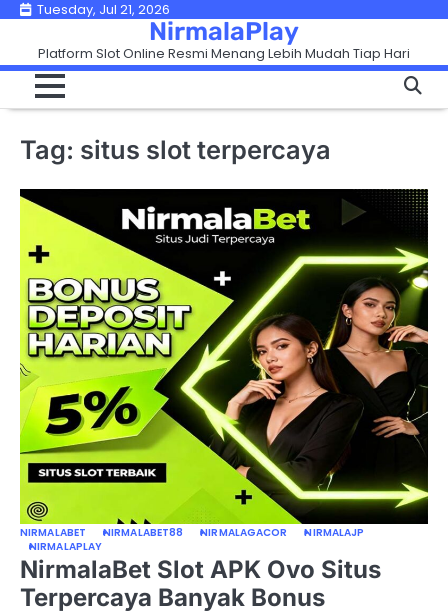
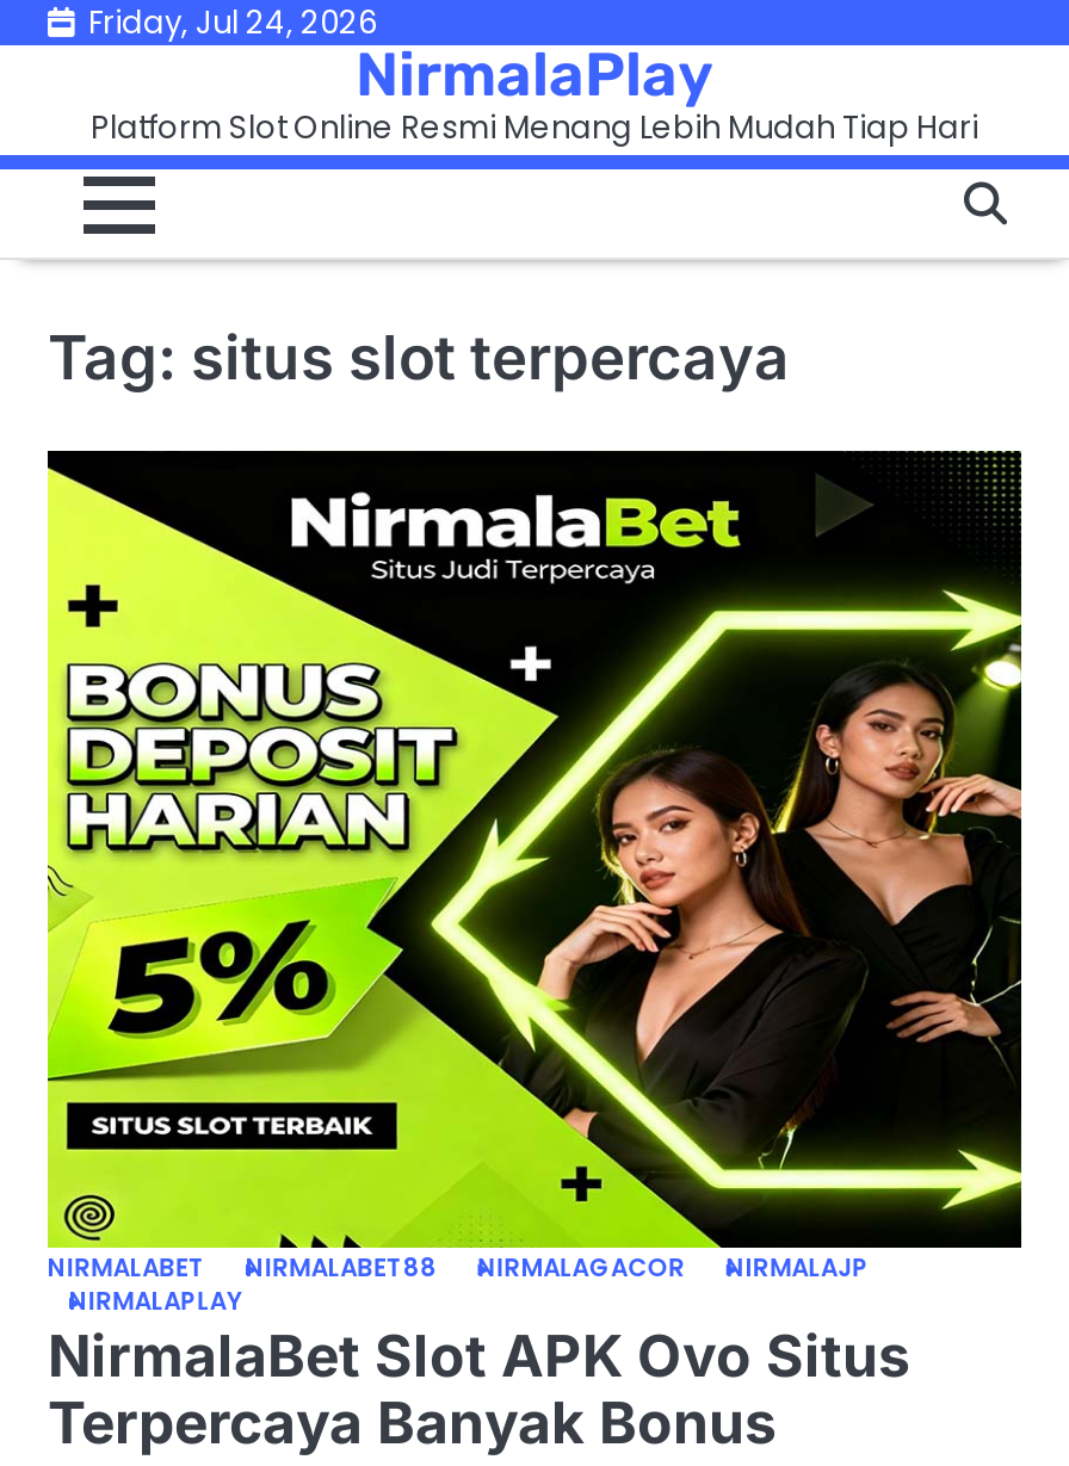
- Tuesday, Jul 21, 2026
+ Friday, Jul 24, 2026
